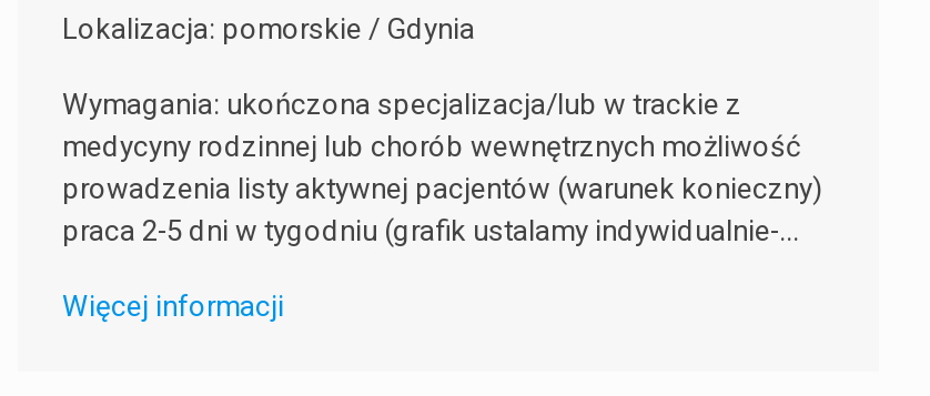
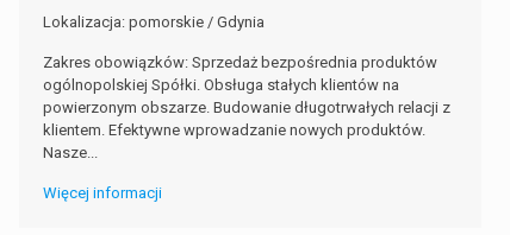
- Wymagania: ukończona specjalizacja/lub w trackie z
- medycyny rodzinnej lub chorób wewnętrznych możliwość
- prowadzenia listy aktywnej pacjentów (warunek konieczny)
- praca 2-5 dni w tygodniu (grafik ustalamy indywidualnie-...
+ Zakres obowiązków: Sprzedaż bezpośrednia produktów
+ ogólnopolskiej Spółki. Obsługa stałych klientów na
+ powierzonym obszarze. Budowanie długotrwałych relacji z
+ klientem. Efektywne wprowadzanie nowych produktów.
+ Nasze...
